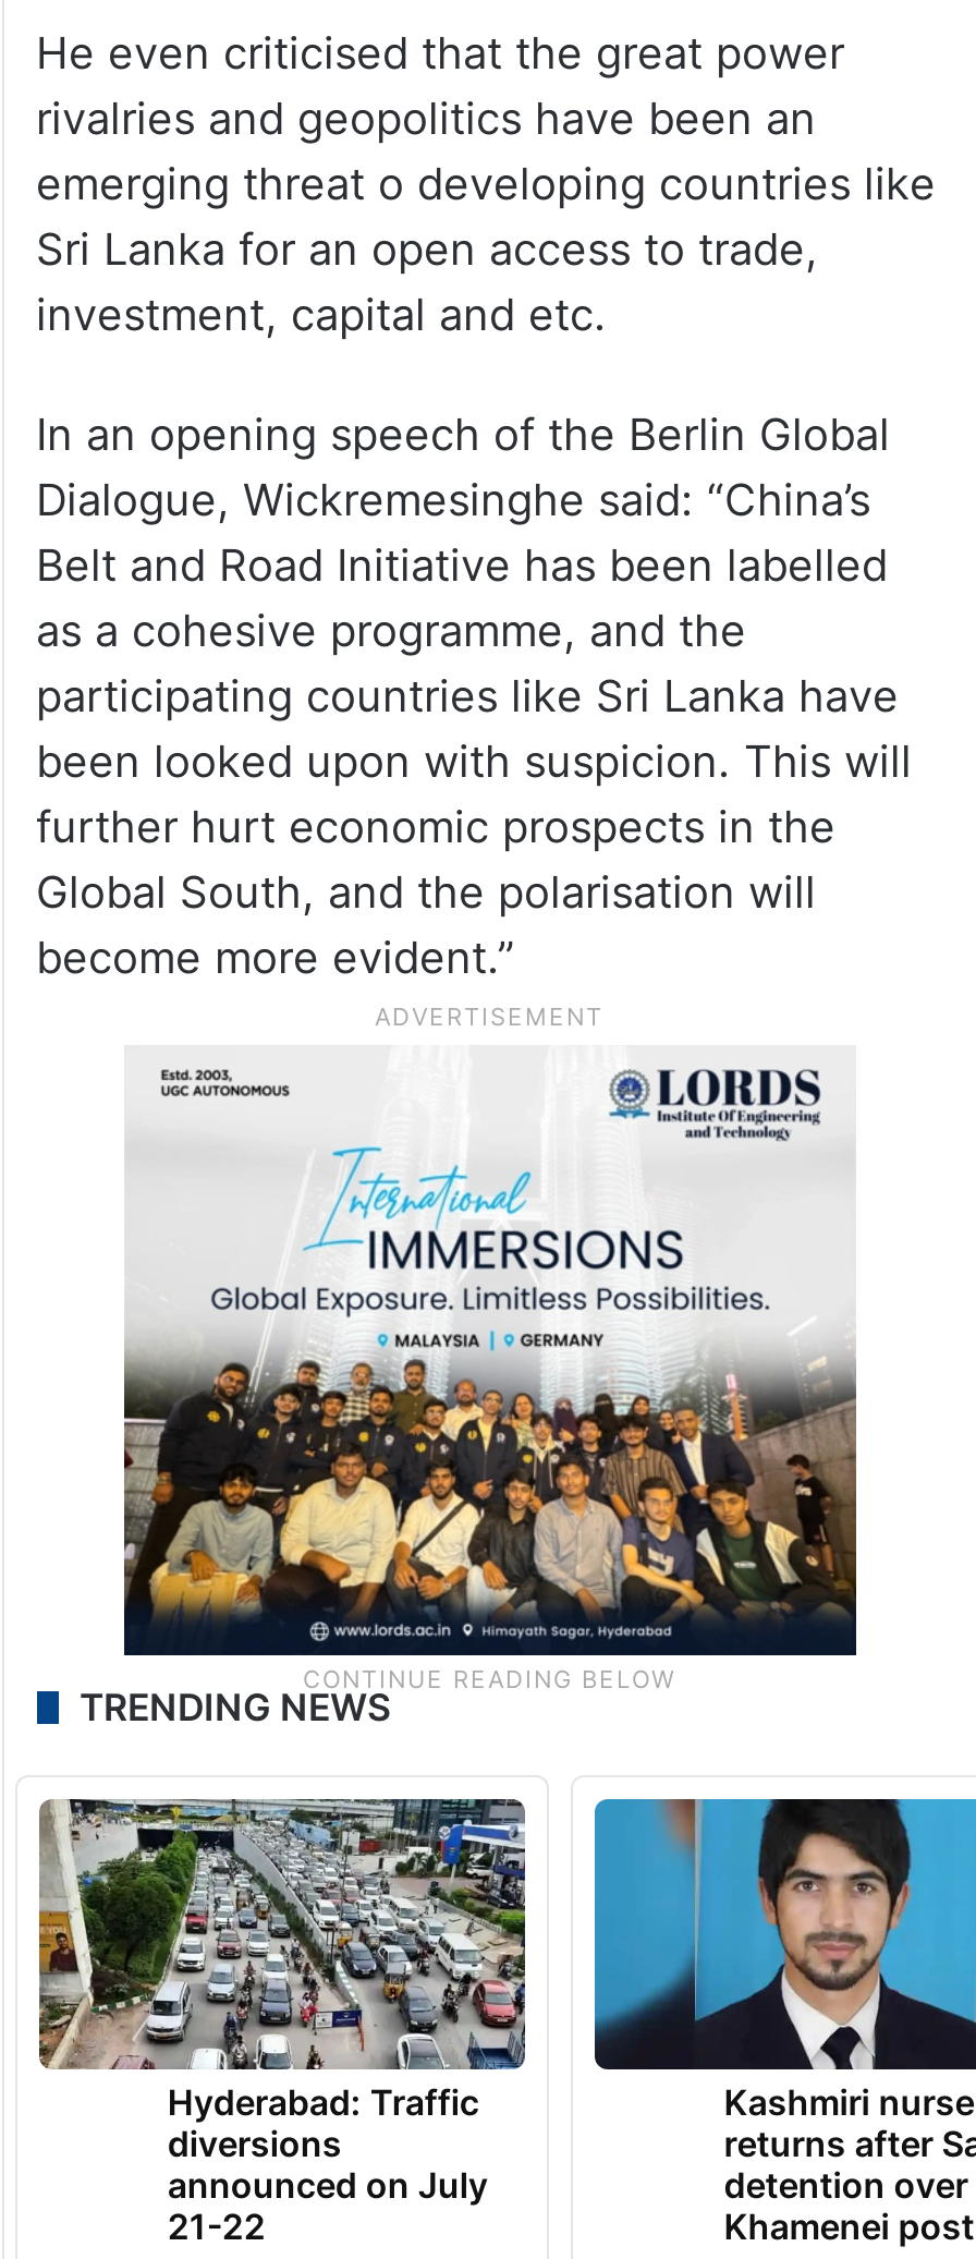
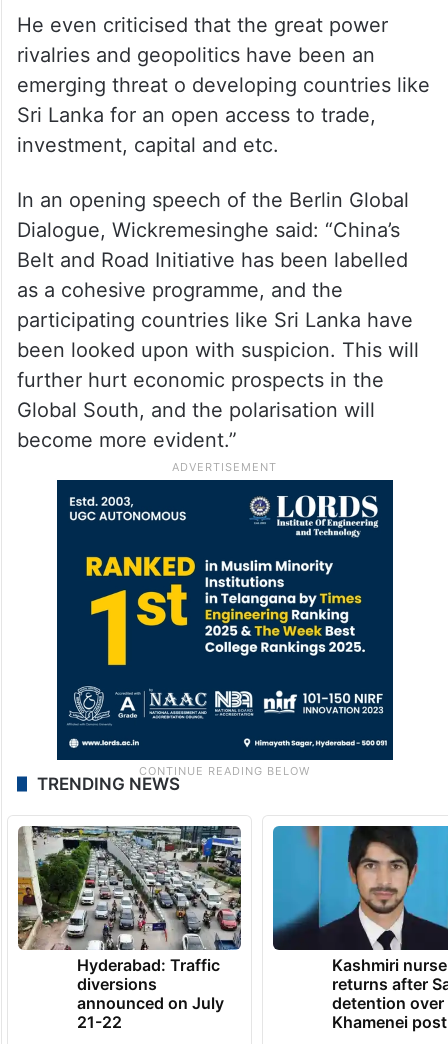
- [image]
+ [image]
